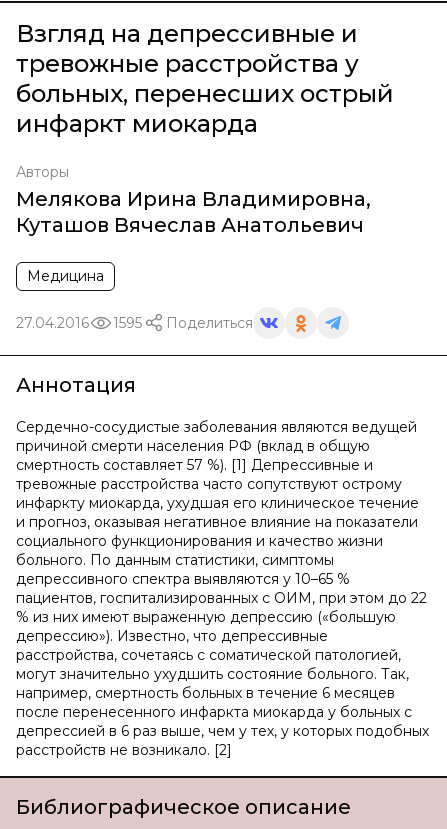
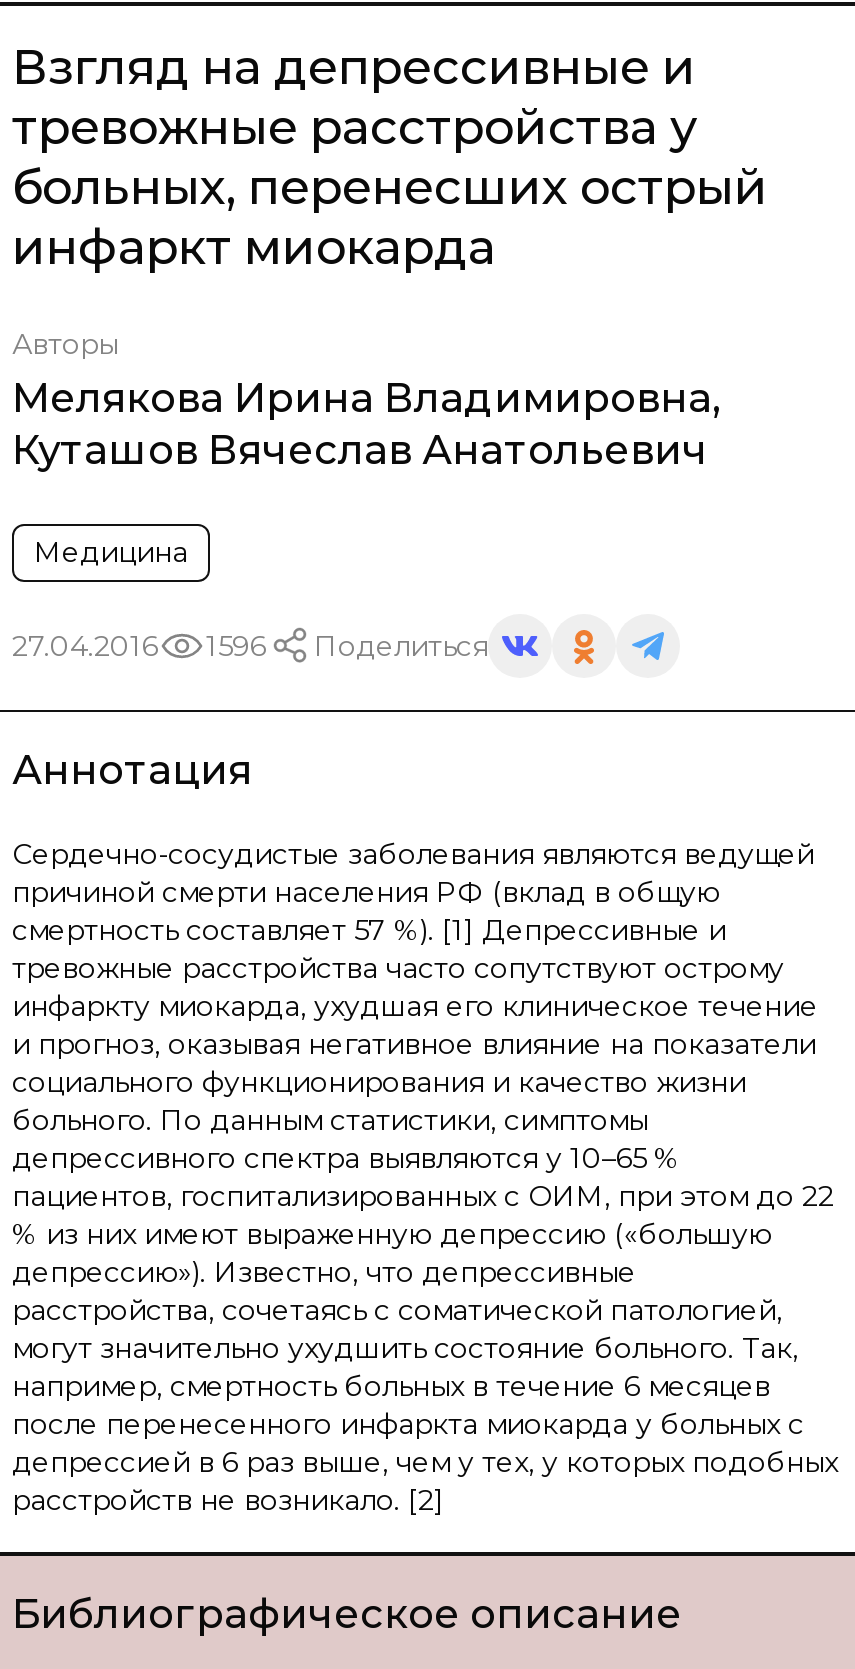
- 27.04.2016 1595 Поделиться
+ 27.04.2016 1596 Поделиться
